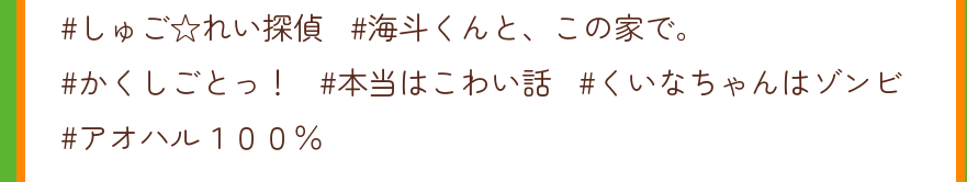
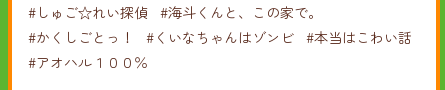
- #かくしごとっ！ #本当はこわい話 #くいなちゃんはゾンビ
+ #かくしごとっ！ #くいなちゃんはゾンビ #本当はこわい話
